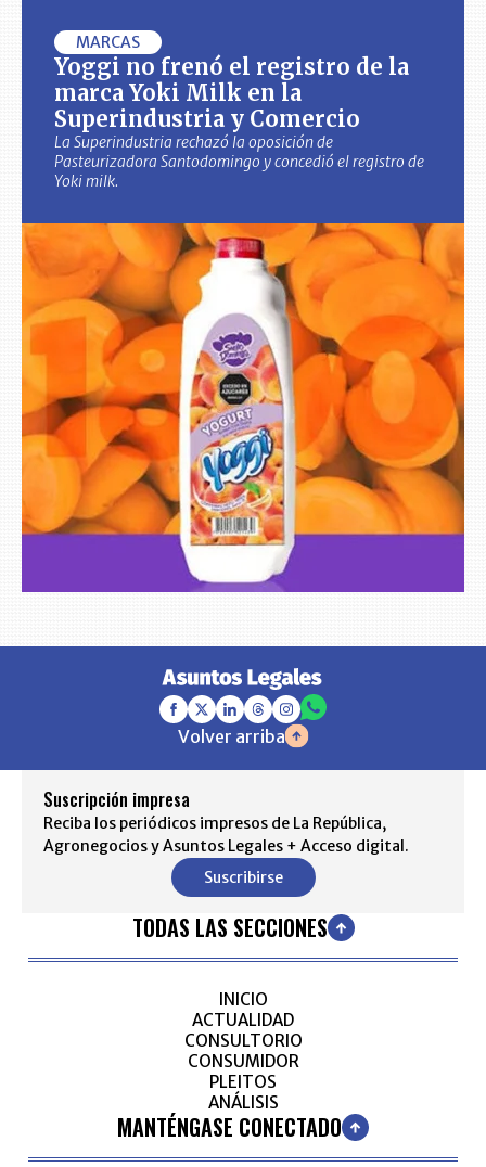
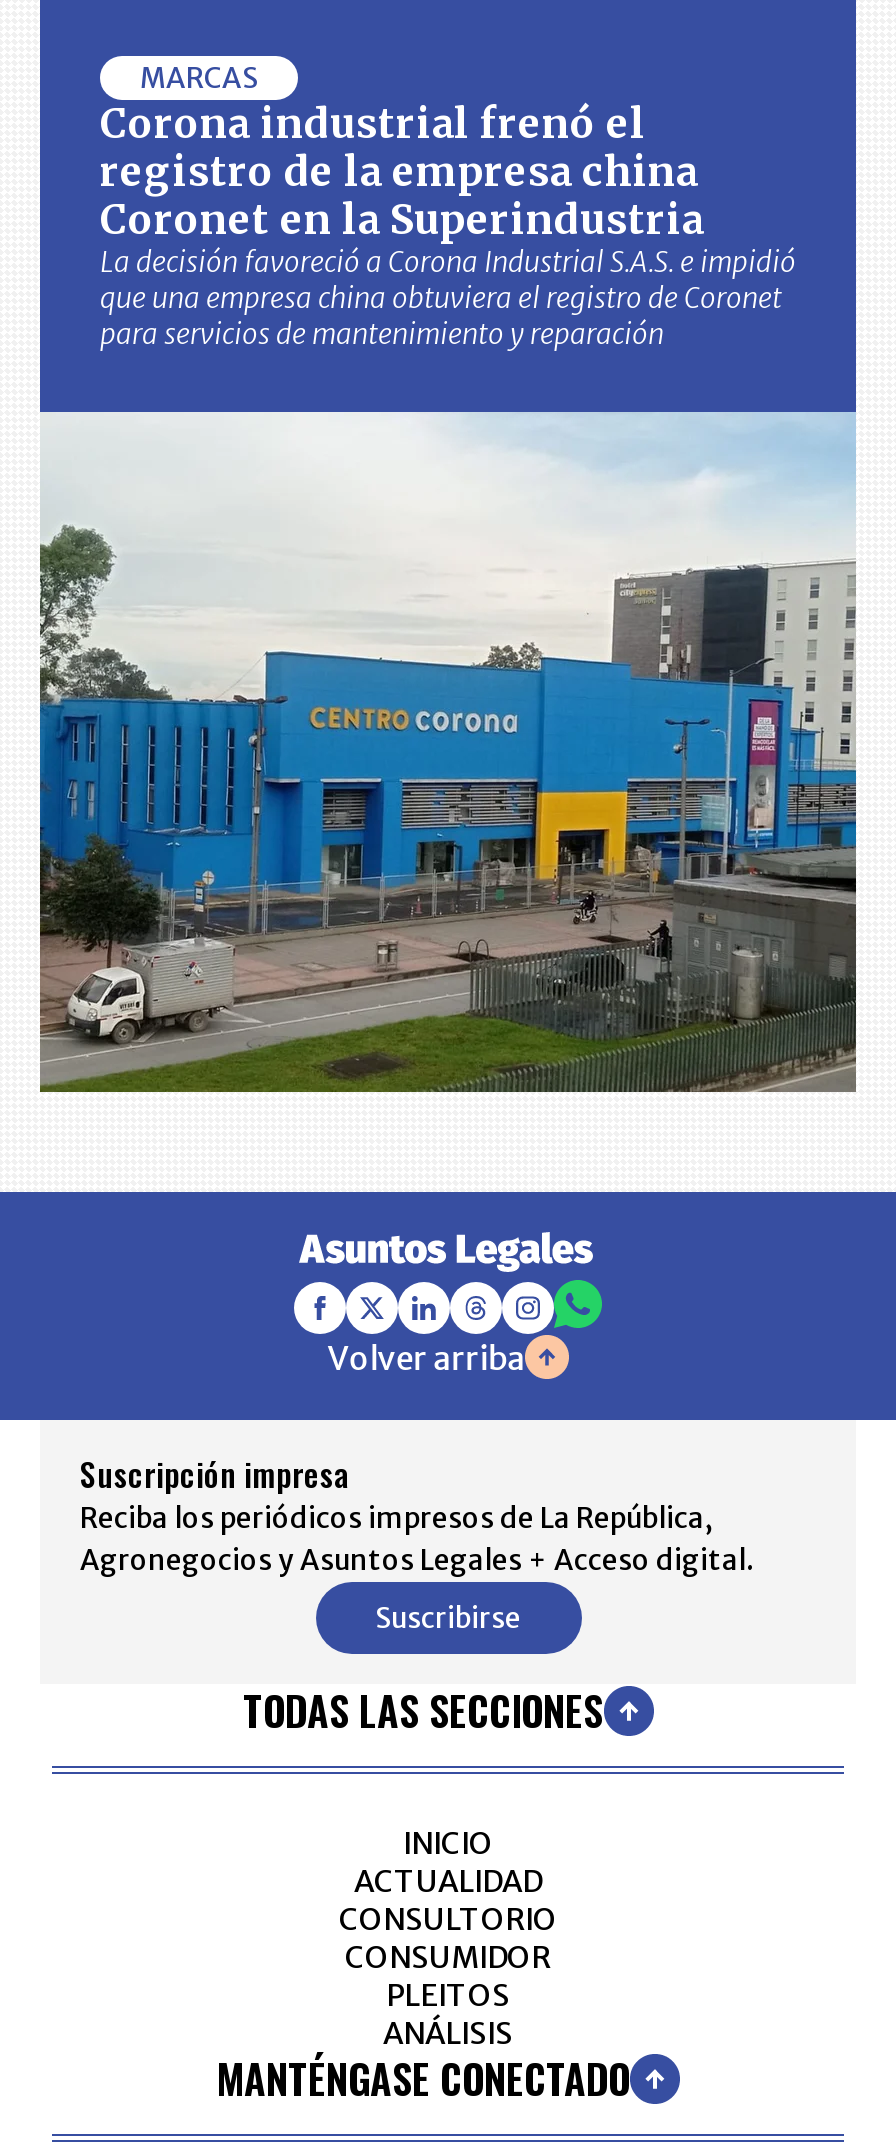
- Yoggi no frenó el registro de la
- marca Yoki Milk en la
- Superindustria y Comercio
- La Superindustria rechazó la oposición de
- Pasteurizadora Santodomingo y concedió el registro de
- Yoki milk.
+ Corona industrial frenó el
+ registro de la empresa china
+ Coronet en la Superindustria
+ La decisión favoreció a Corona Industrial S.A.S. e impidió
+ que una empresa china obtuviera el registro de Coronet
+ para servicios de mantenimiento y reparación

- [image]
+ [image]
